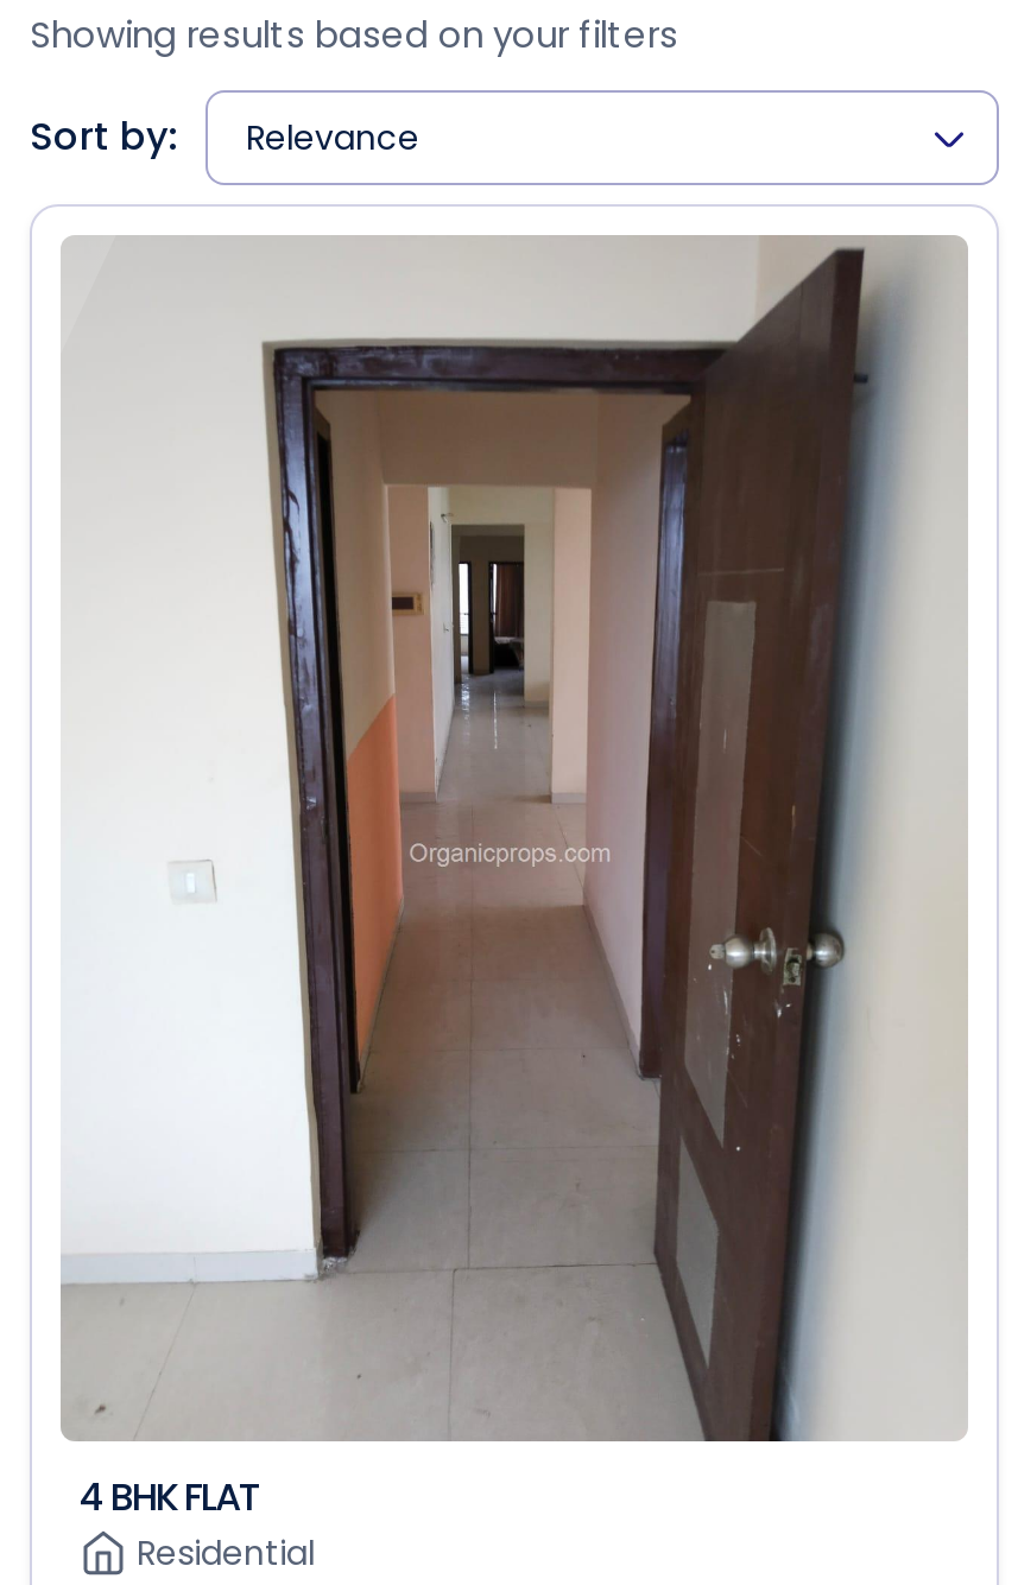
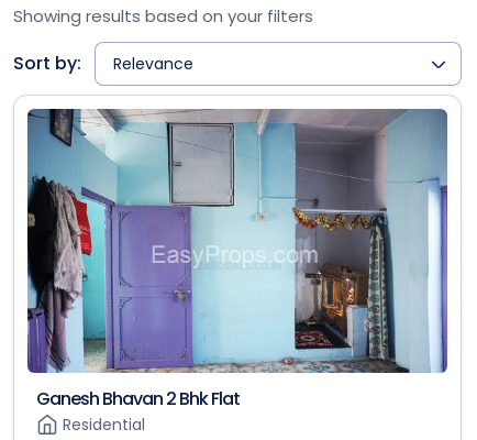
- [image]
- 4 BHK FLAT
+ [image]
+ Ganesh Bhavan 2 Bhk Flat
